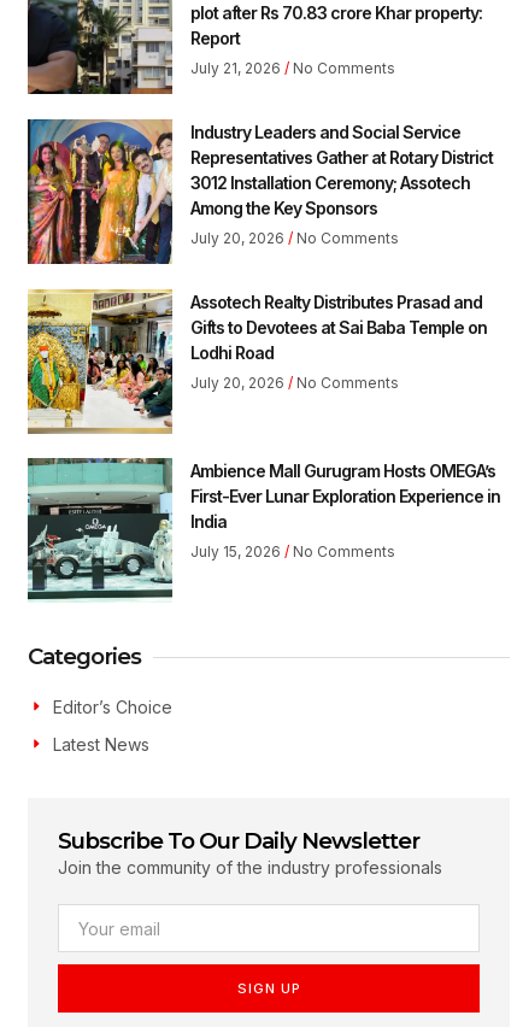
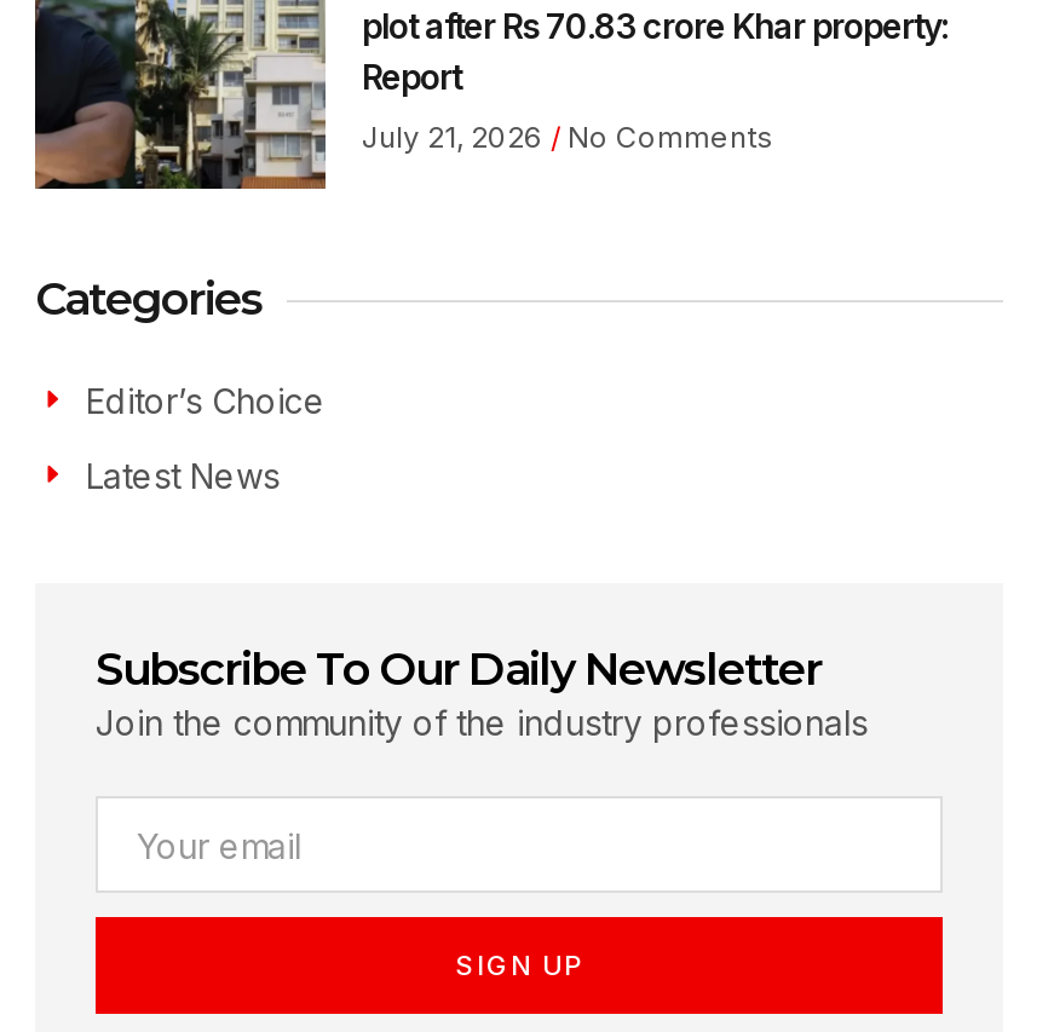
- [image]
- Industry Leaders and Social Service
- Representatives Gather at Rotary District
- 3012 Installation Ceremony; Assotech
- Among the Key Sponsors
- July 20, 2026 No Comments
- Assotech Realty Distributes Prasad and
- Gifts to Devotees at Sai Baba Temple on
- Lodhi Road
- July 20, 2026 No Comments

- [image]
- Ambience Mall Gurugram Hosts OMEGA’s
- First-Ever Lunar Exploration Experience in
- India
- July 15, 2026 No Comments

- [image]
